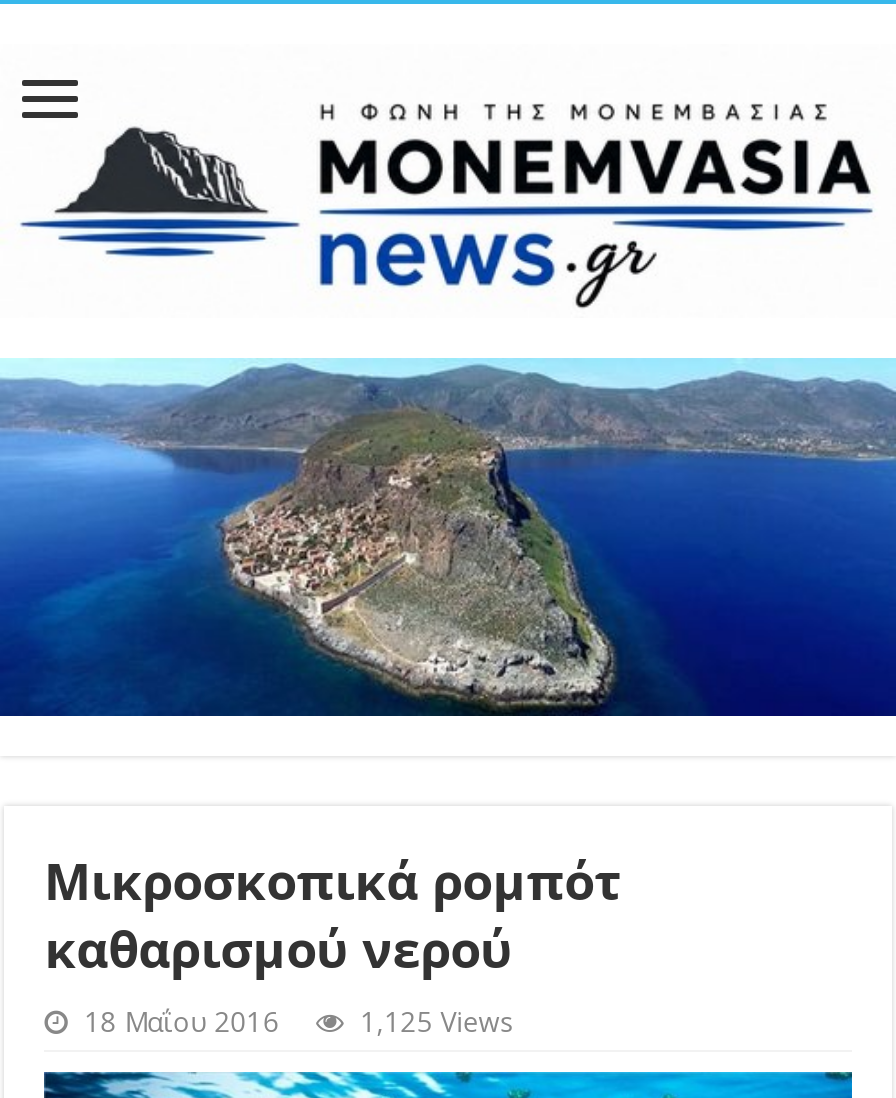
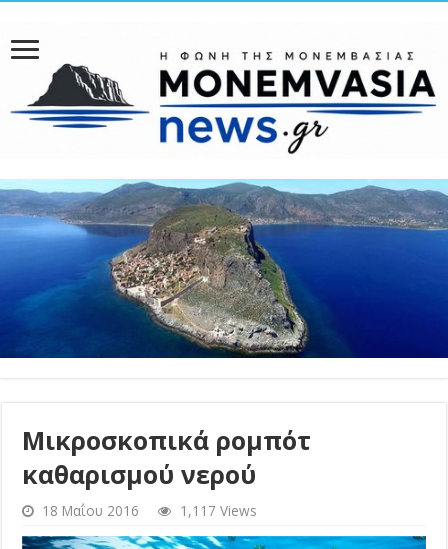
- 1,125 Views
+ 1,117 Views
